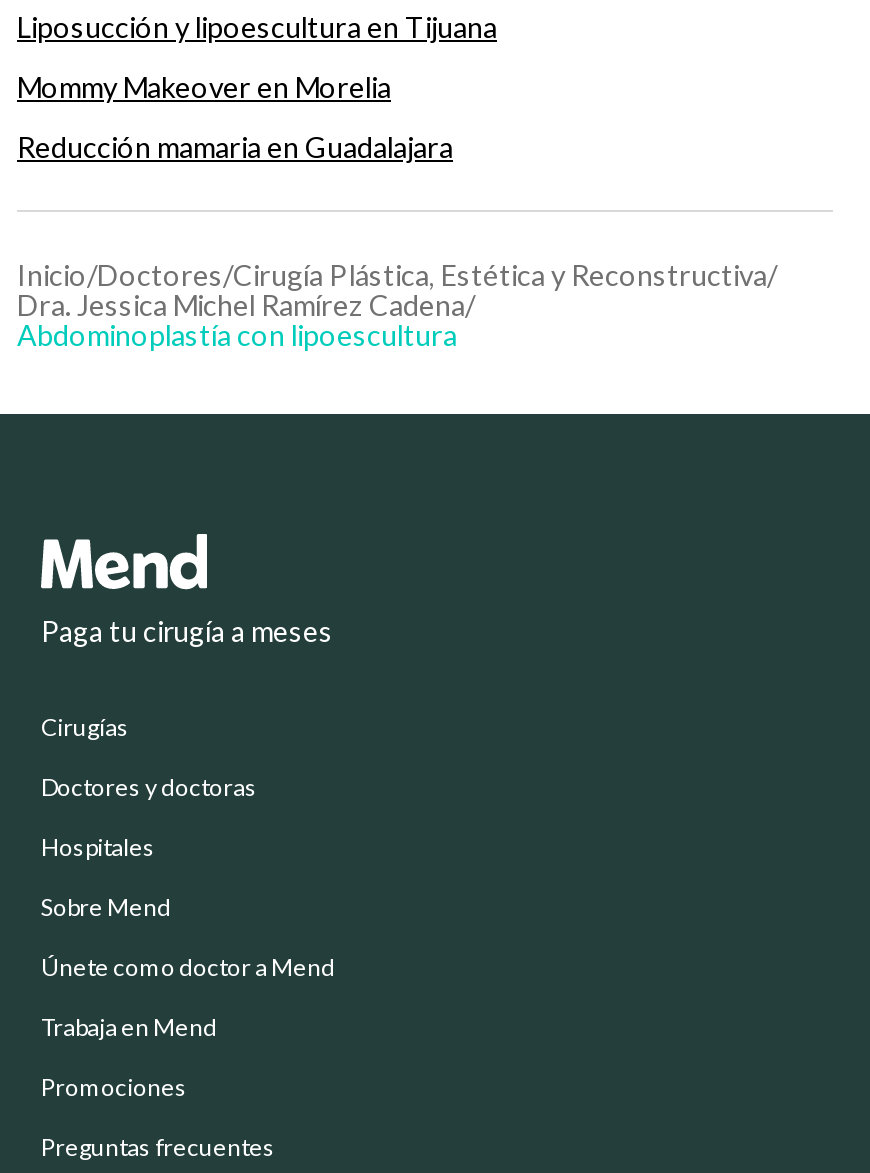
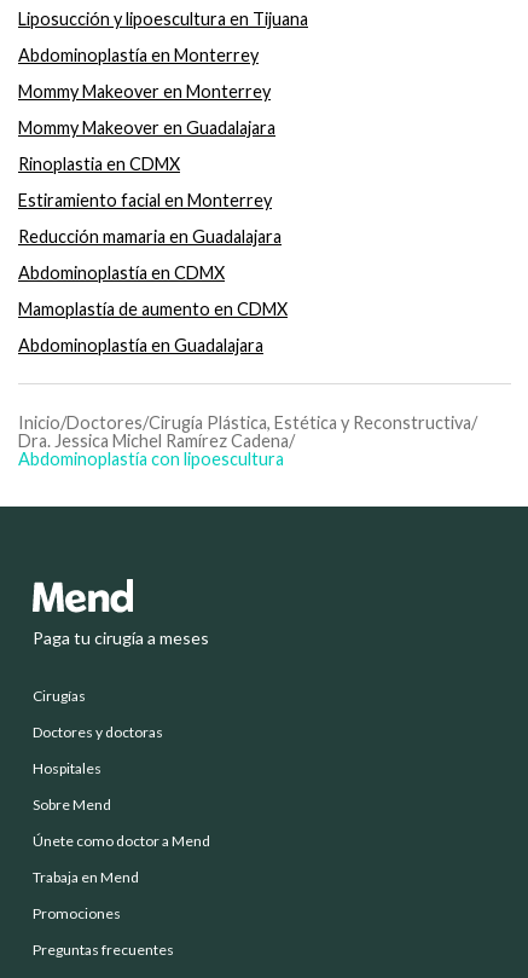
- Mommy Makeover en Morelia
+ Abdominoplastía en Monterrey
+ Mommy Makeover en Monterrey
+ Mommy Makeover en Guadalajara
+ Rinoplastia en CDMX
+ Estiramiento facial en Monterrey

+ Abdominoplastía en CDMX
+ Mamoplastía de aumento en CDMX
+ Abdominoplastía en Guadalajara
